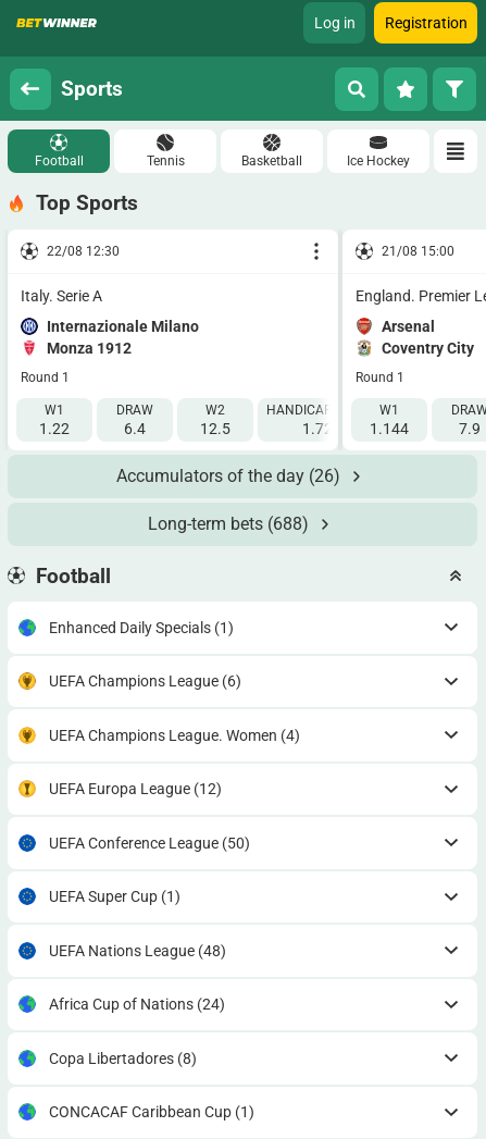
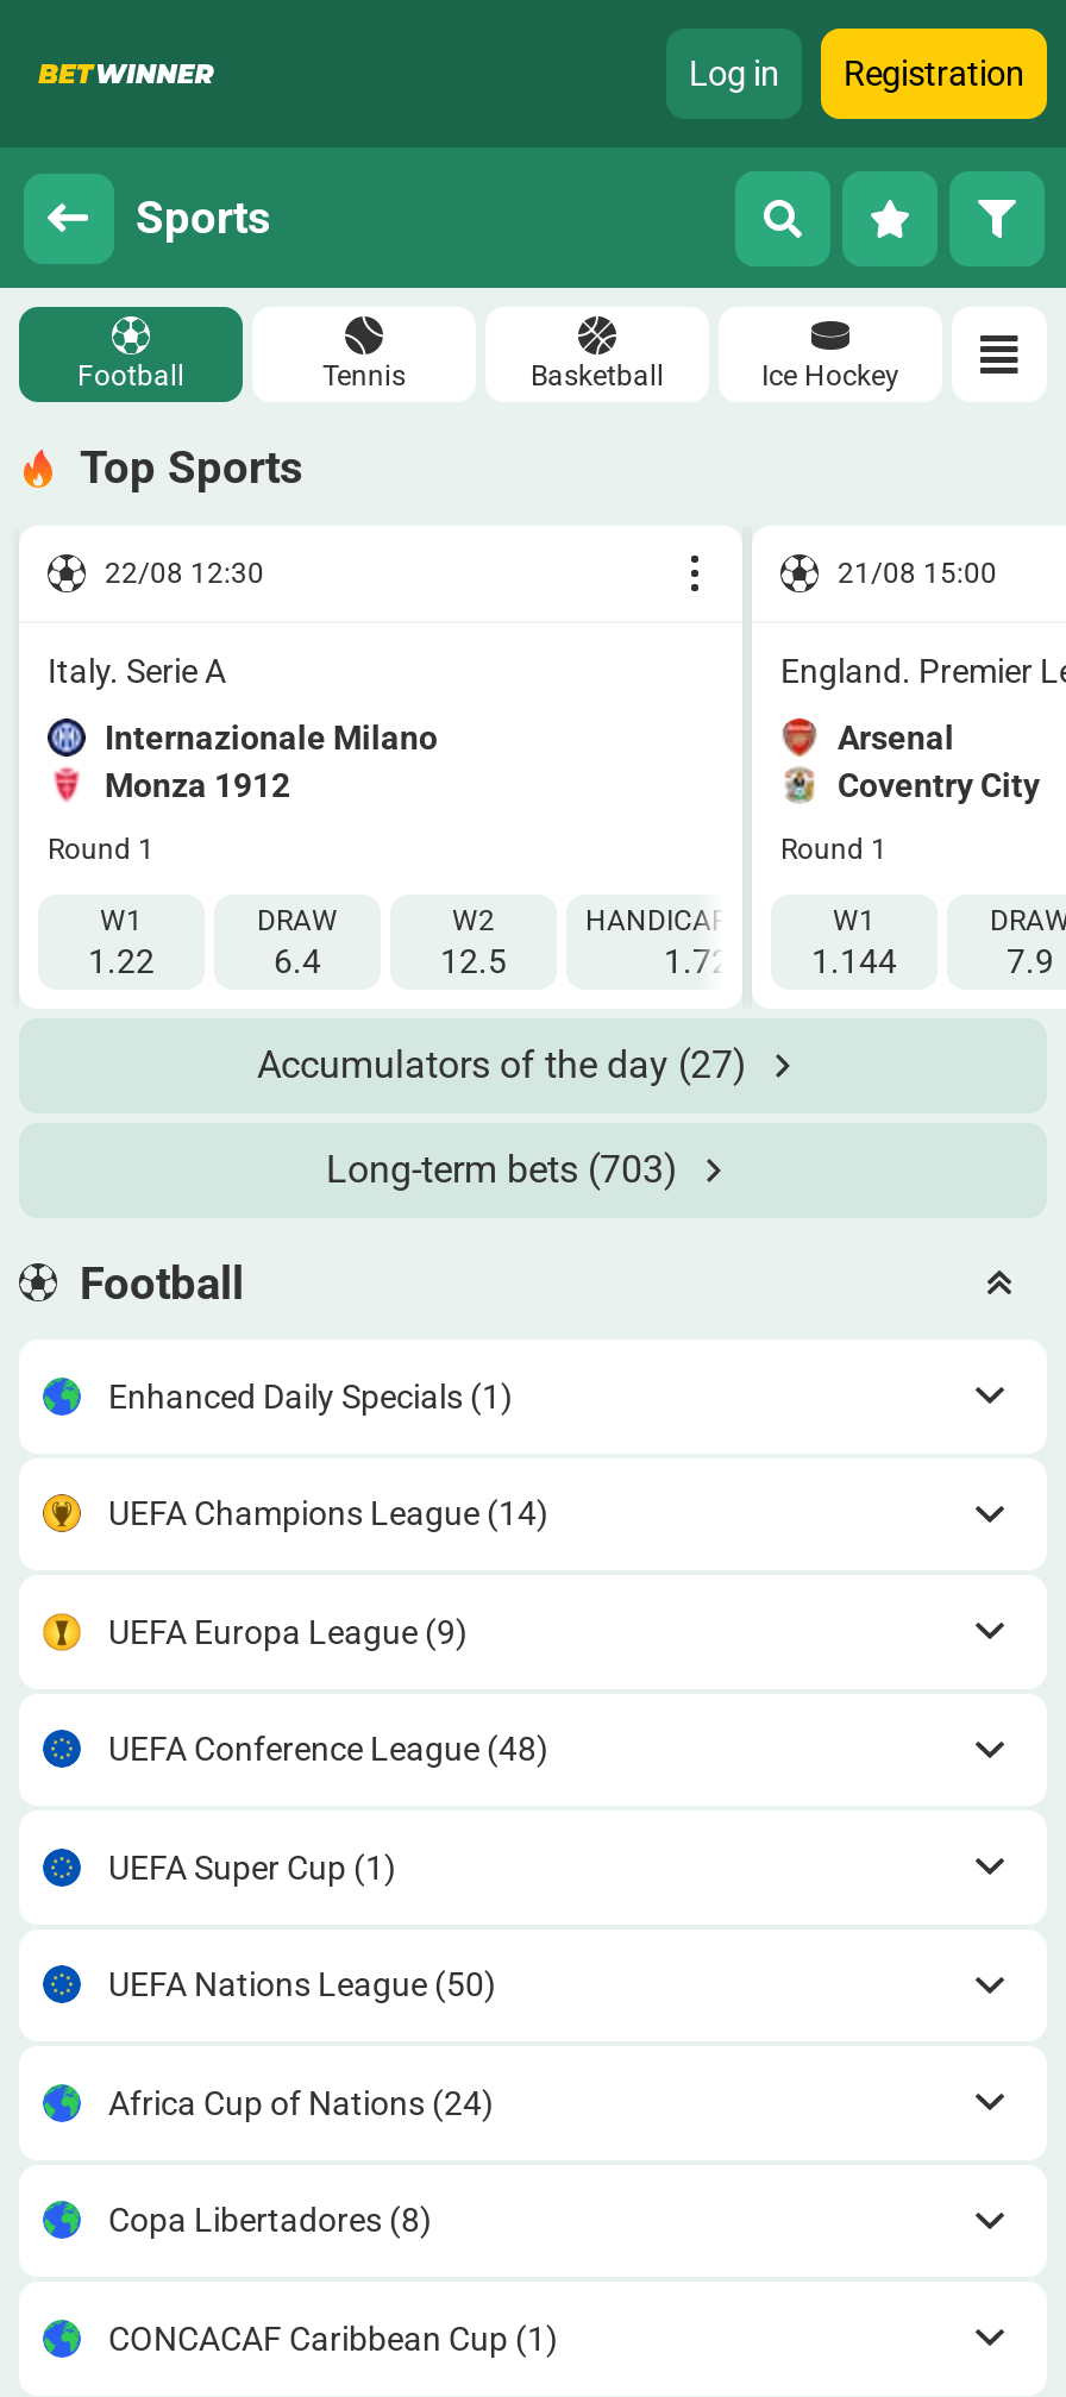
- Accumulators of the day (26)
+ Accumulators of the day (27)

- Long-term bets (688)
+ Long-term bets (703)

- UEFA Champions League (6)
- UEFA Champions League. Women (4)
- UEFA Europa League (12)
- UEFA Conference League (50)
+ UEFA Champions League (14)
+ UEFA Europa League (9)
+ UEFA Conference League (48)

- UEFA Nations League (48)
+ UEFA Nations League (50)
